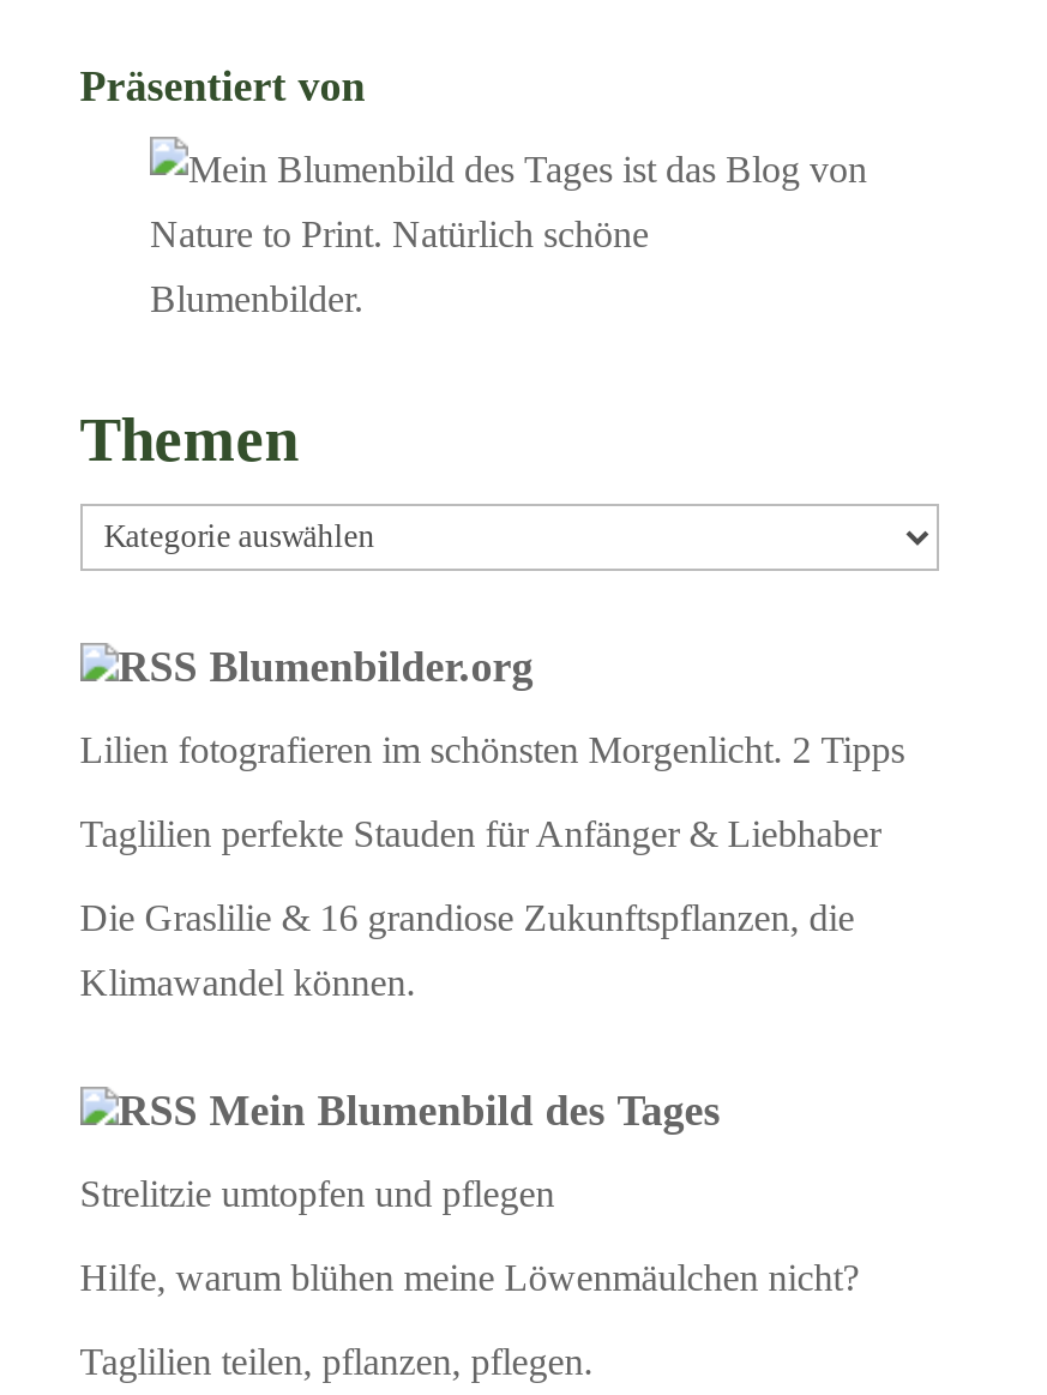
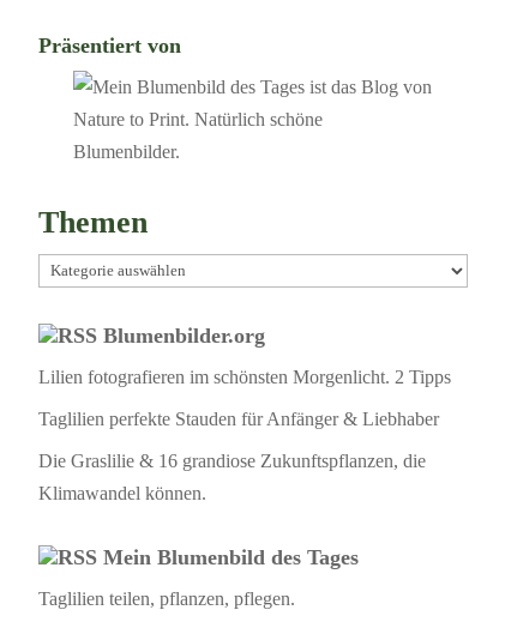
- Strelitzie umtopfen und pflegen
- Hilfe, warum blühen meine Löwenmäulchen nicht?
